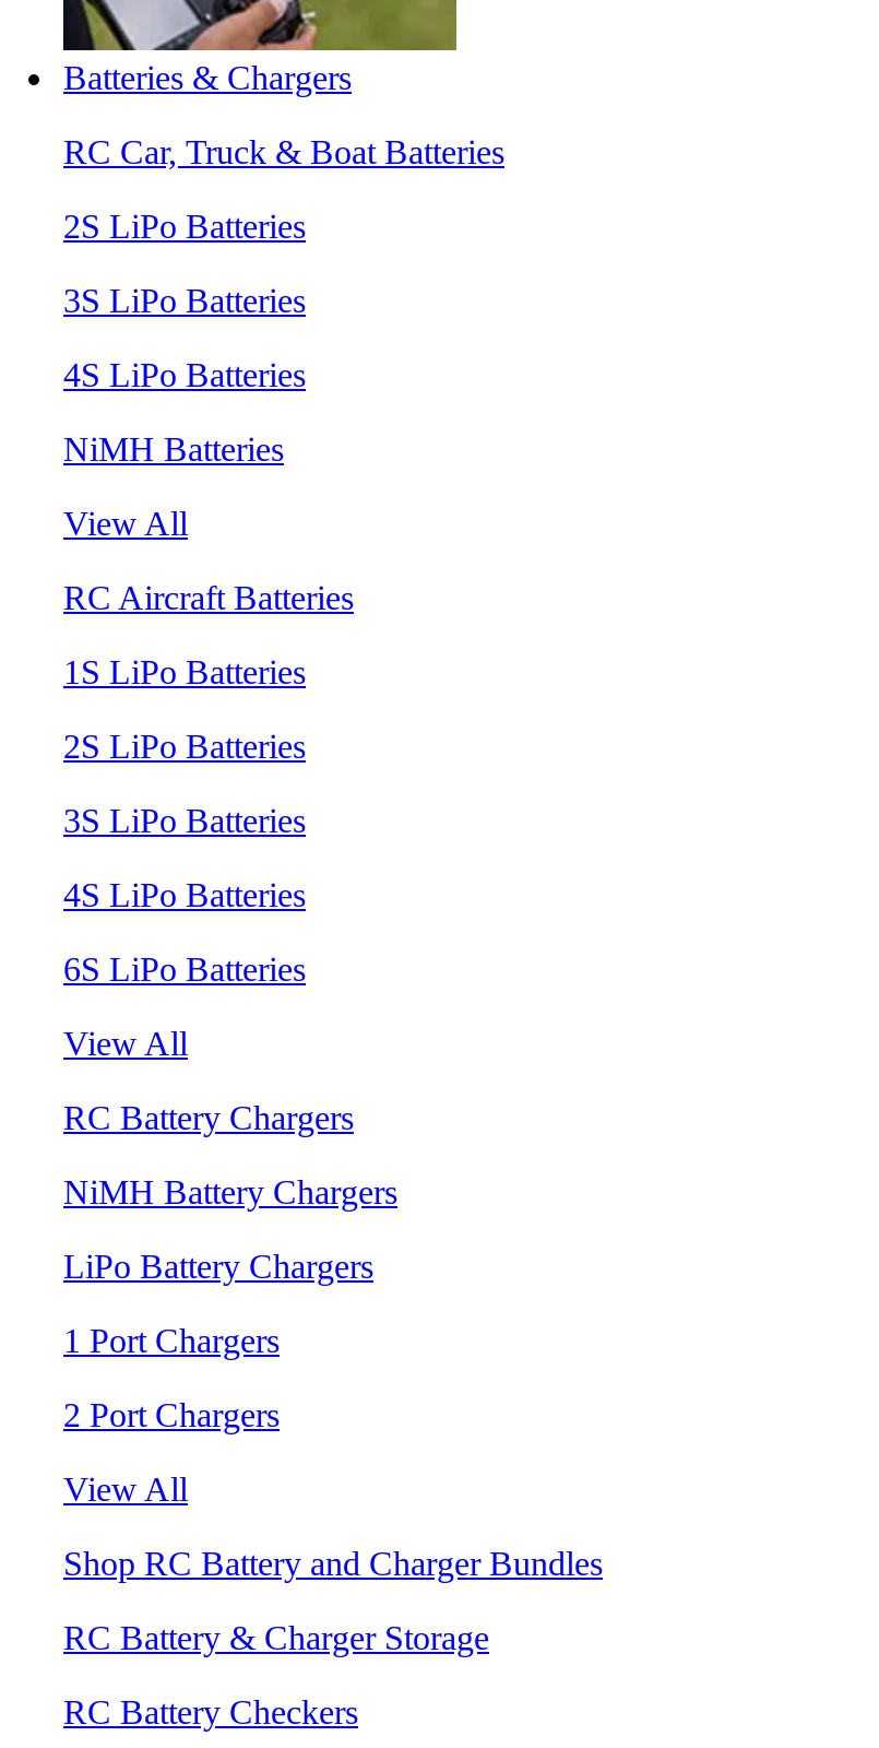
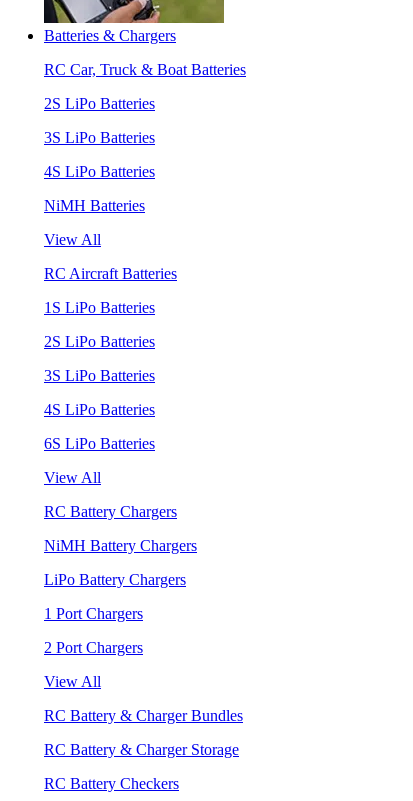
- Shop RC Battery and Charger Bundles
+ RC Battery & Charger Bundles
